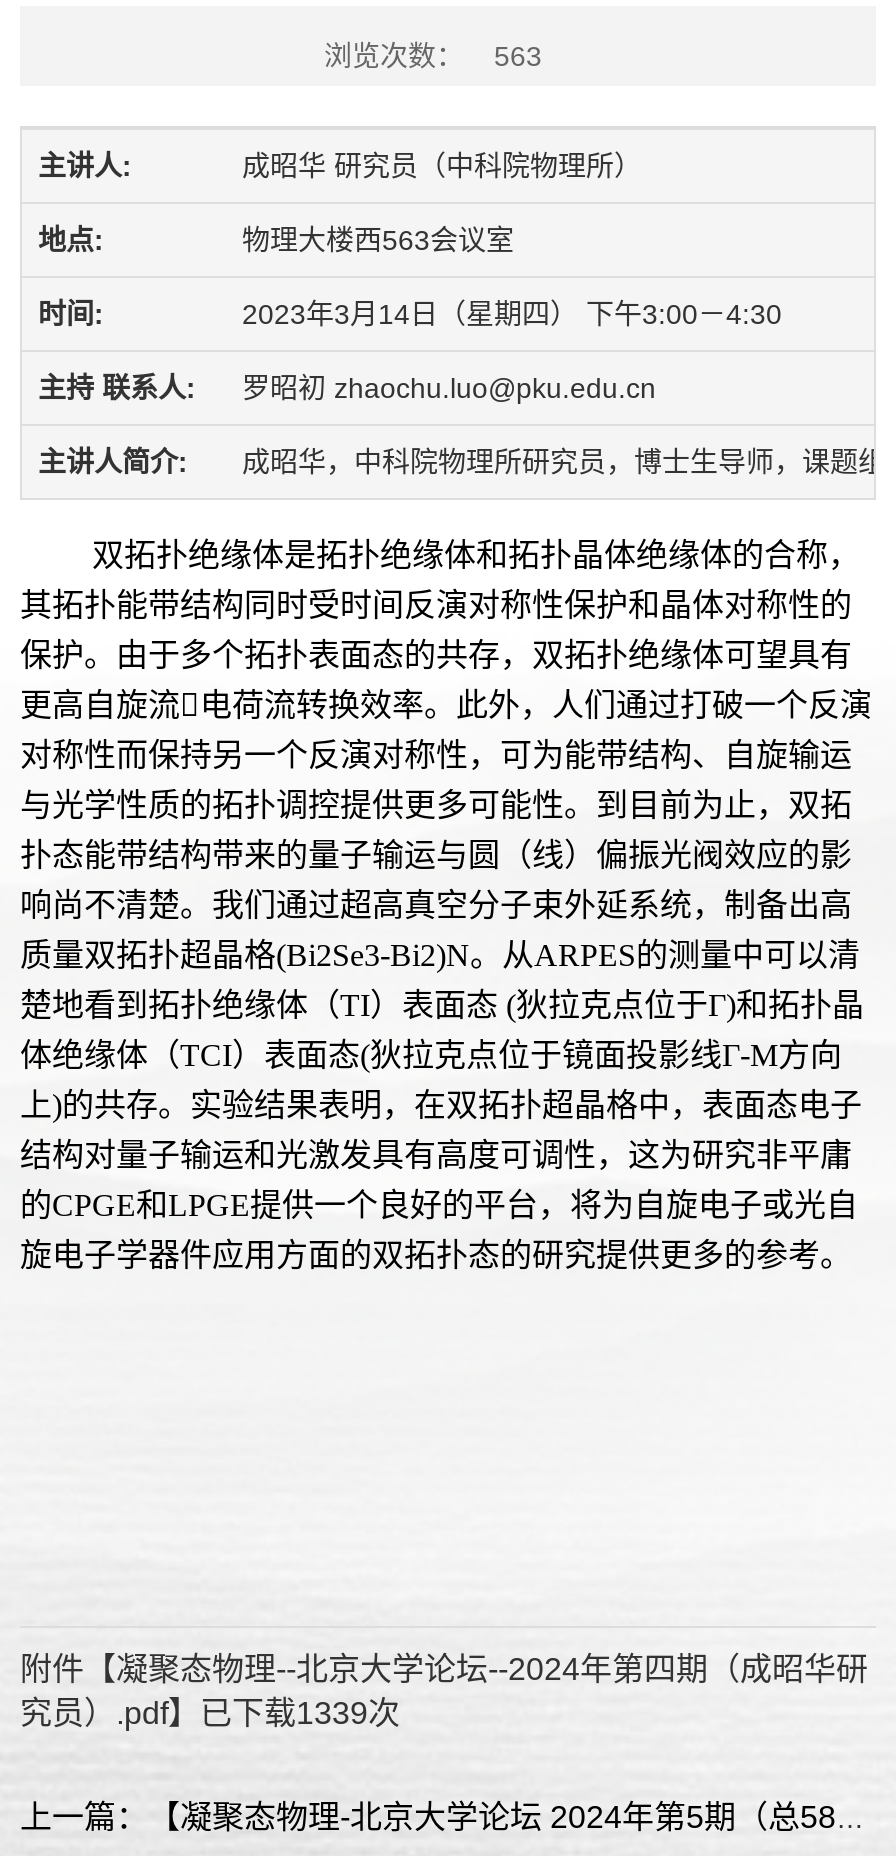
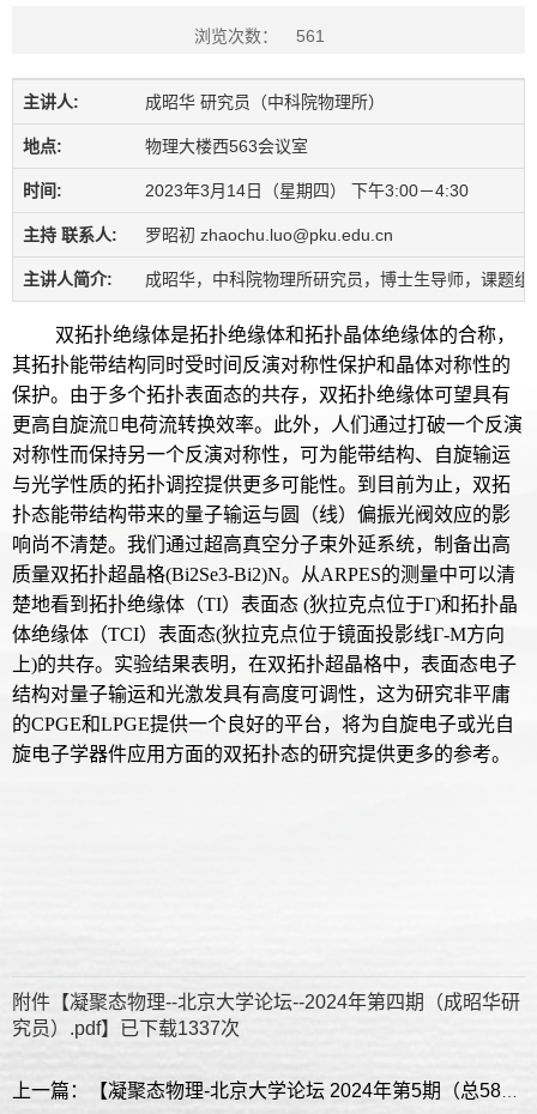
- 浏览次数： 563
+ 浏览次数： 561

- 究员）.pdf】已下载1339次
+ 究员）.pdf】已下载1337次
